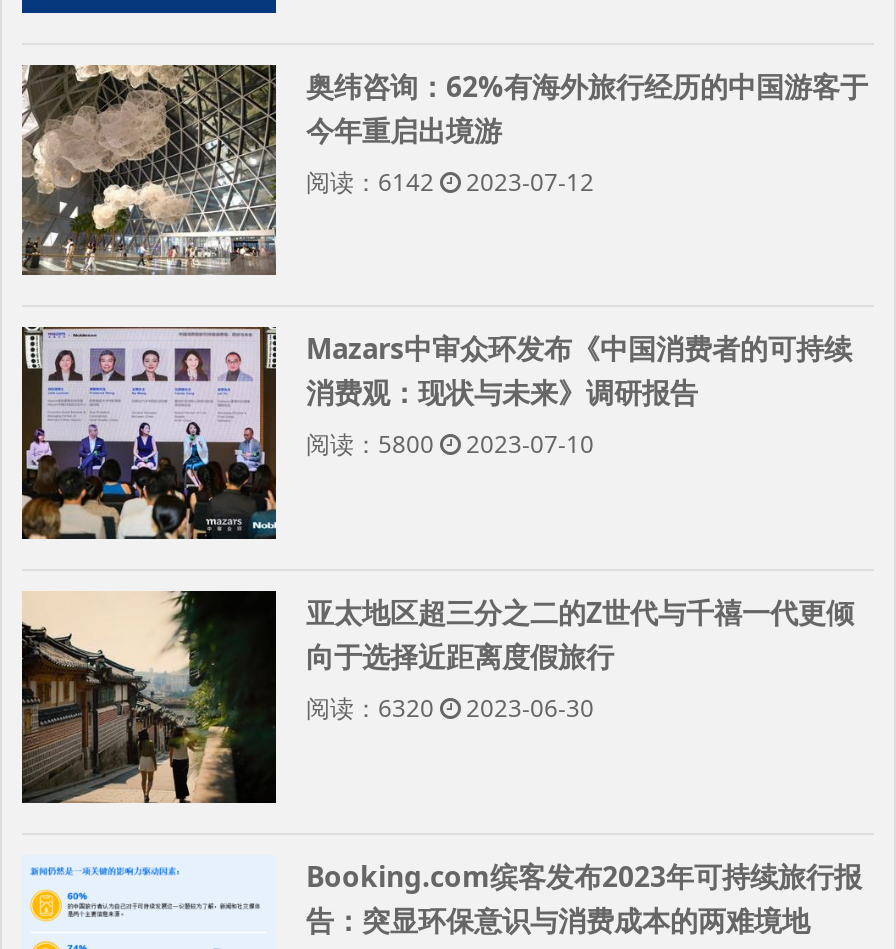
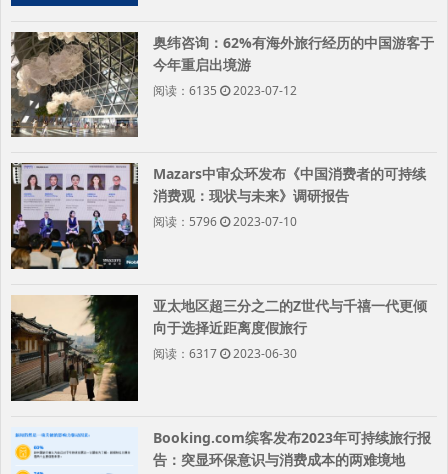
- 阅读：6142 2023-07-12
+ 阅读：6135 2023-07-12

- 阅读：5800 2023-07-10
+ 阅读：5796 2023-07-10

- 阅读：6320 2023-06-30
+ 阅读：6317 2023-06-30
